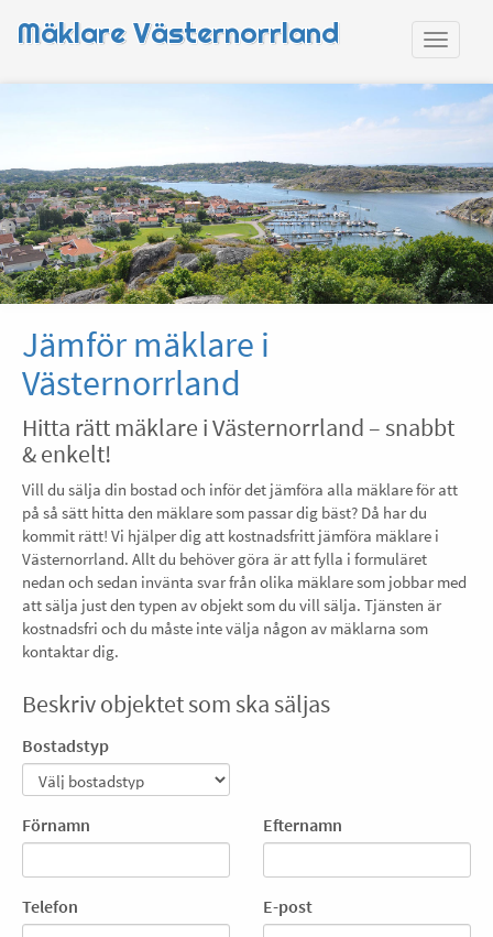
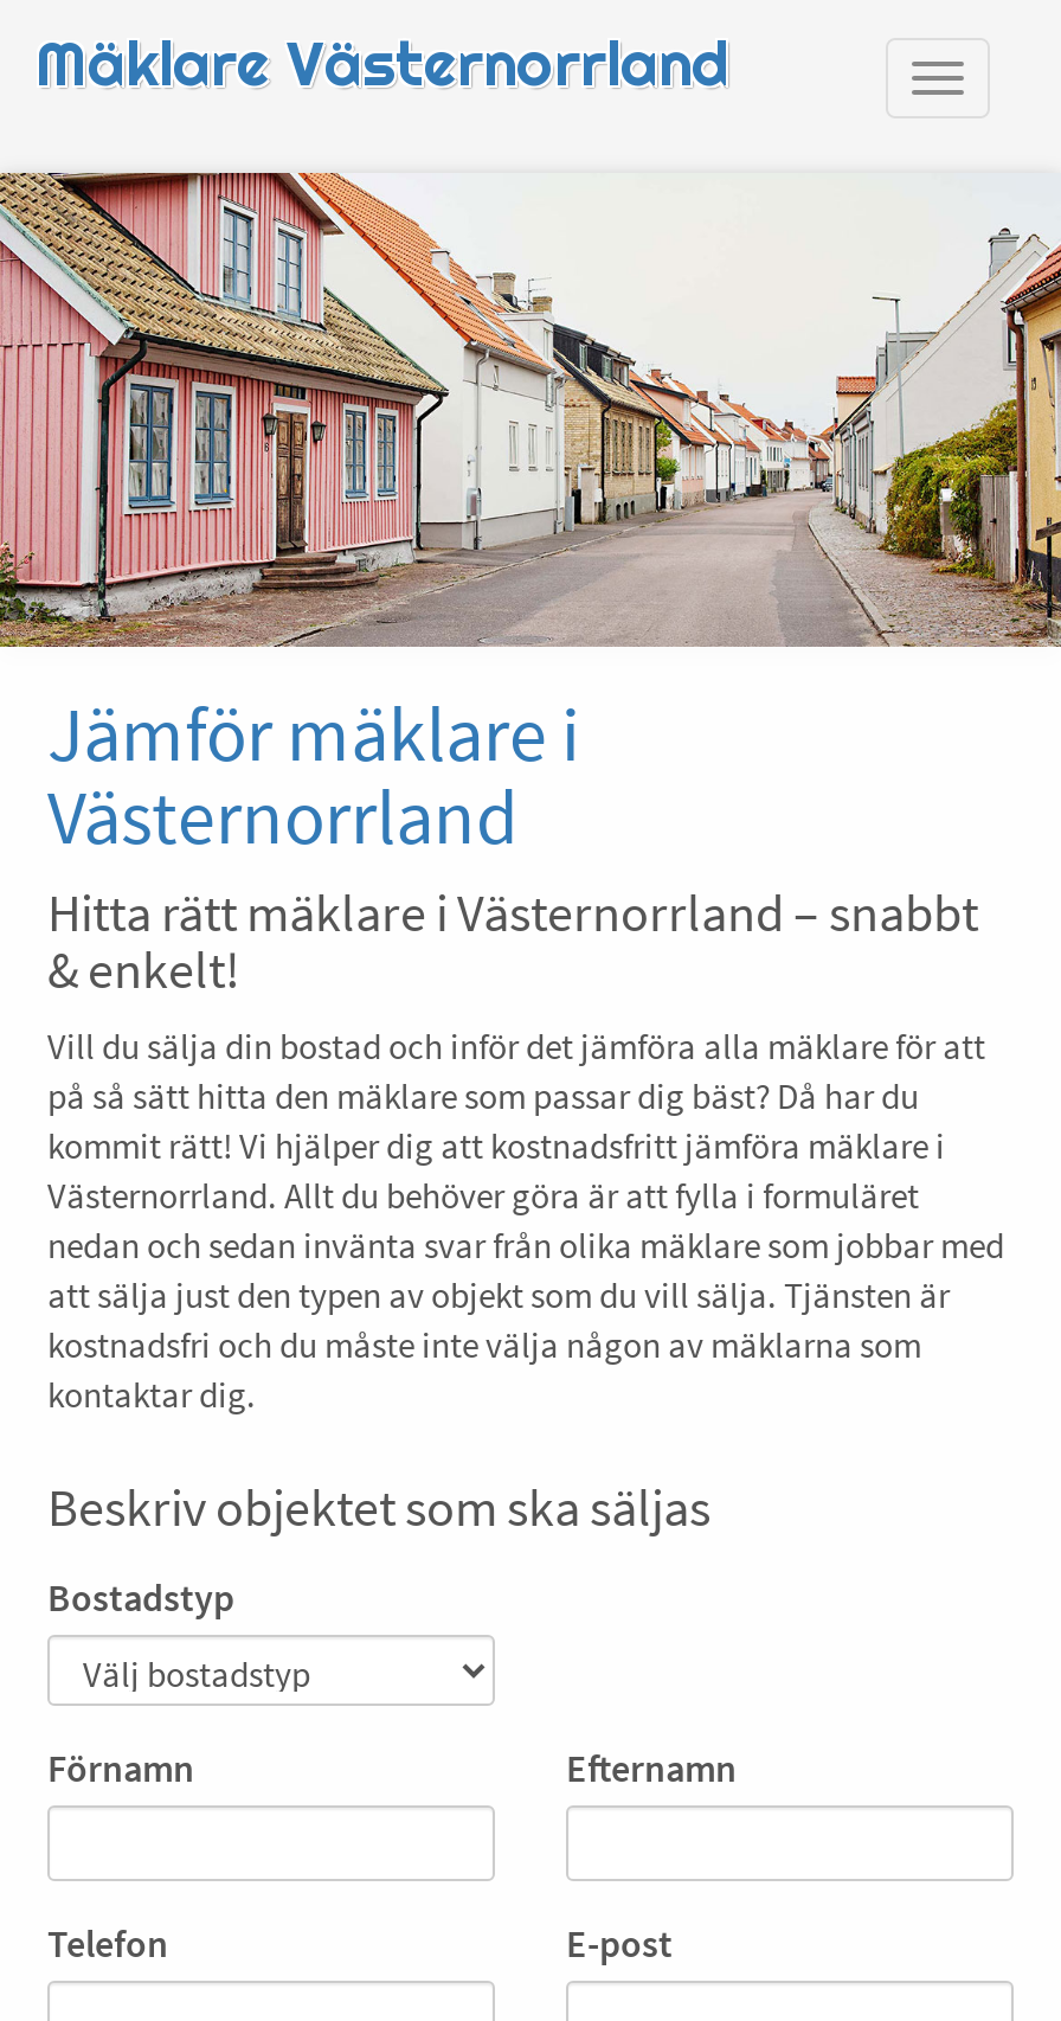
- [image]
+ [image]
